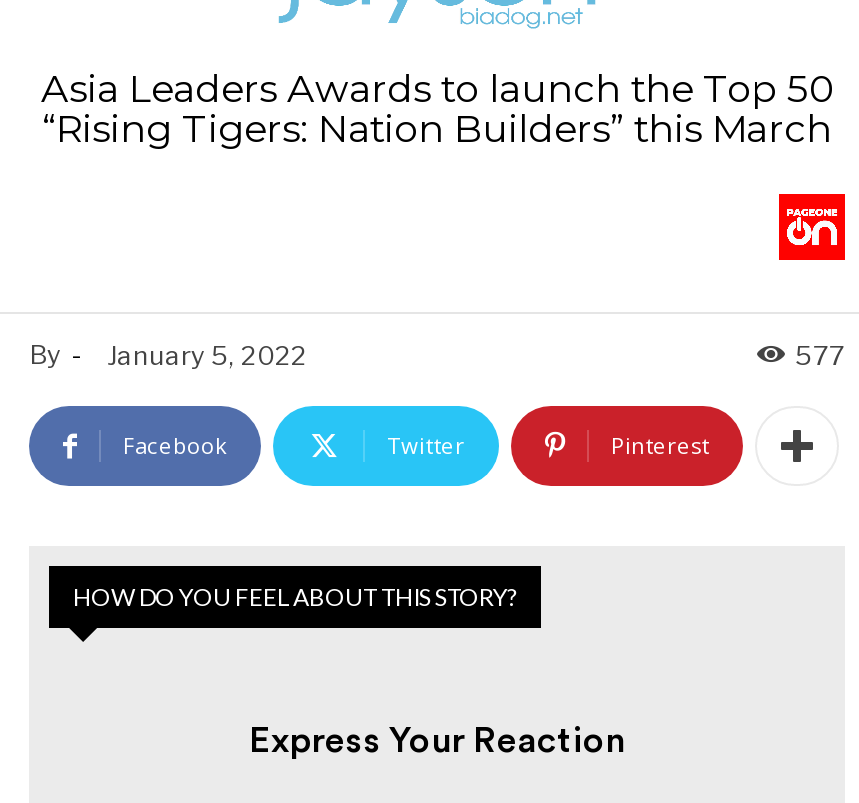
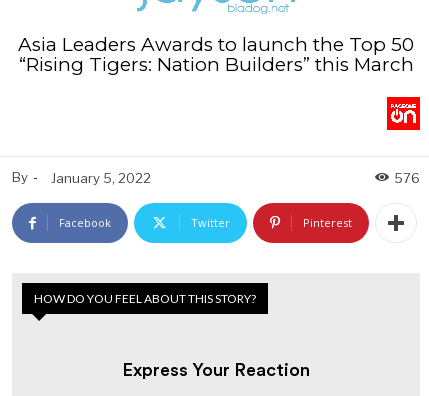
- 577
+ 576
